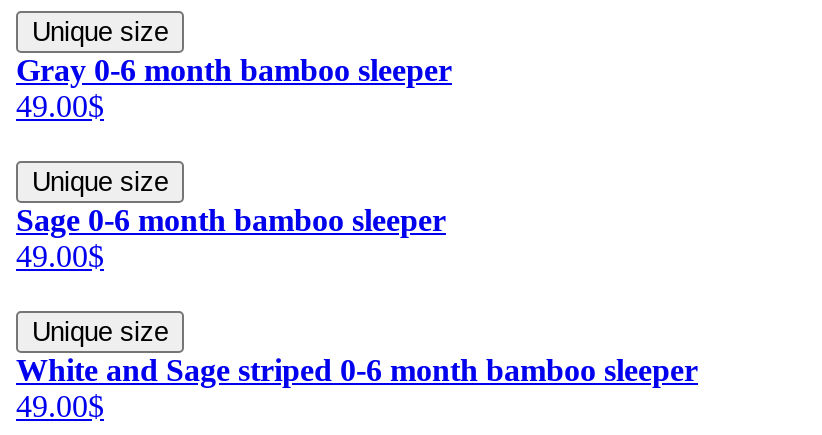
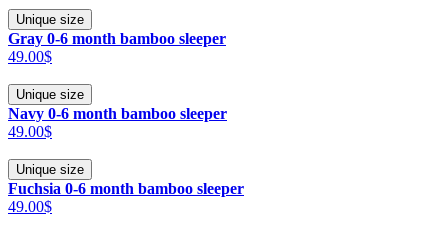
- Sage 0-6 month bamboo sleeper
+ Navy 0-6 month bamboo sleeper

- White and Sage striped 0-6 month bamboo sleeper
+ Fuchsia 0-6 month bamboo sleeper
